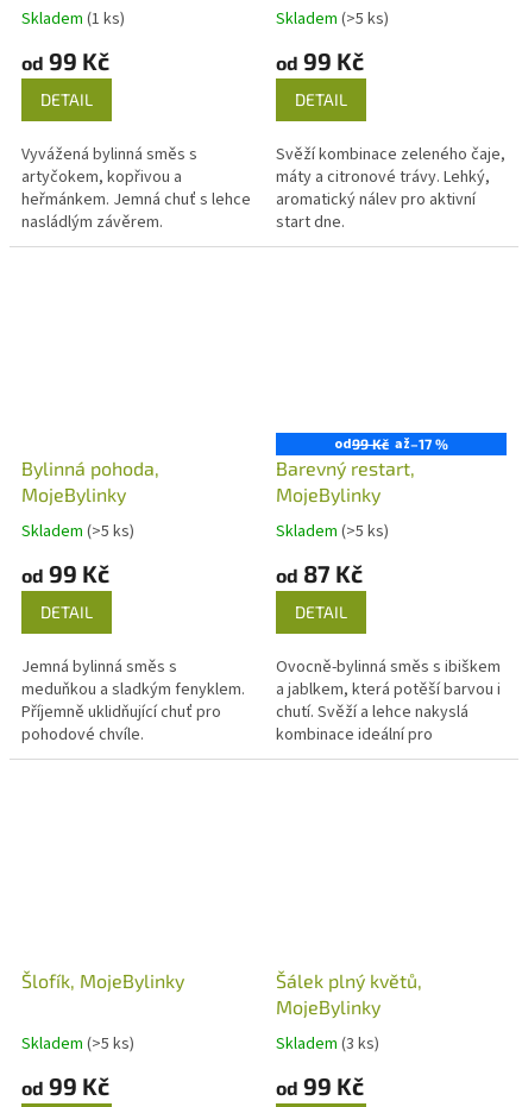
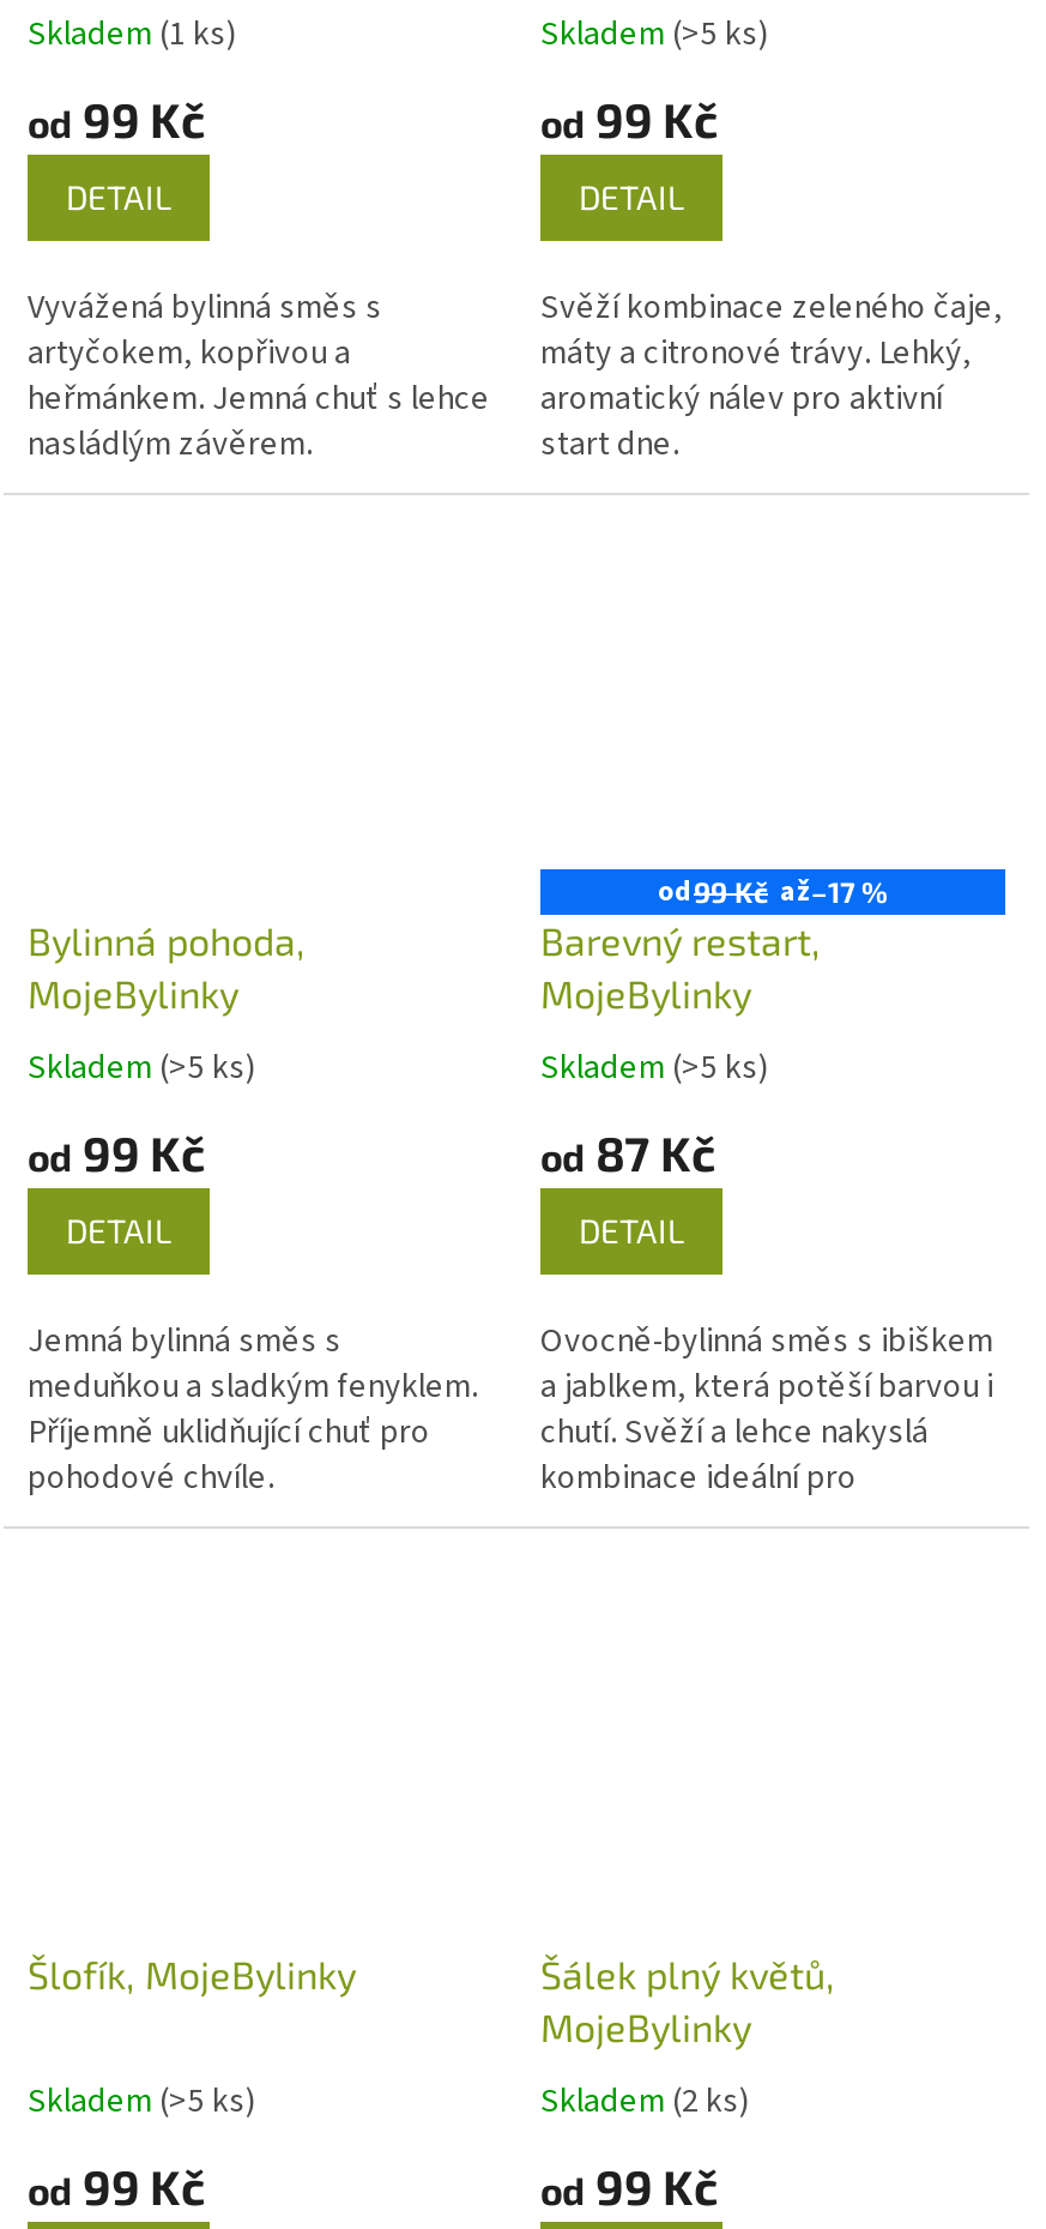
- Skladem (3 ks)
+ Skladem (2 ks)
